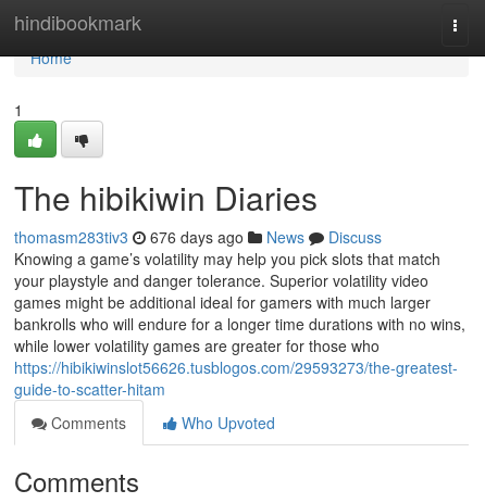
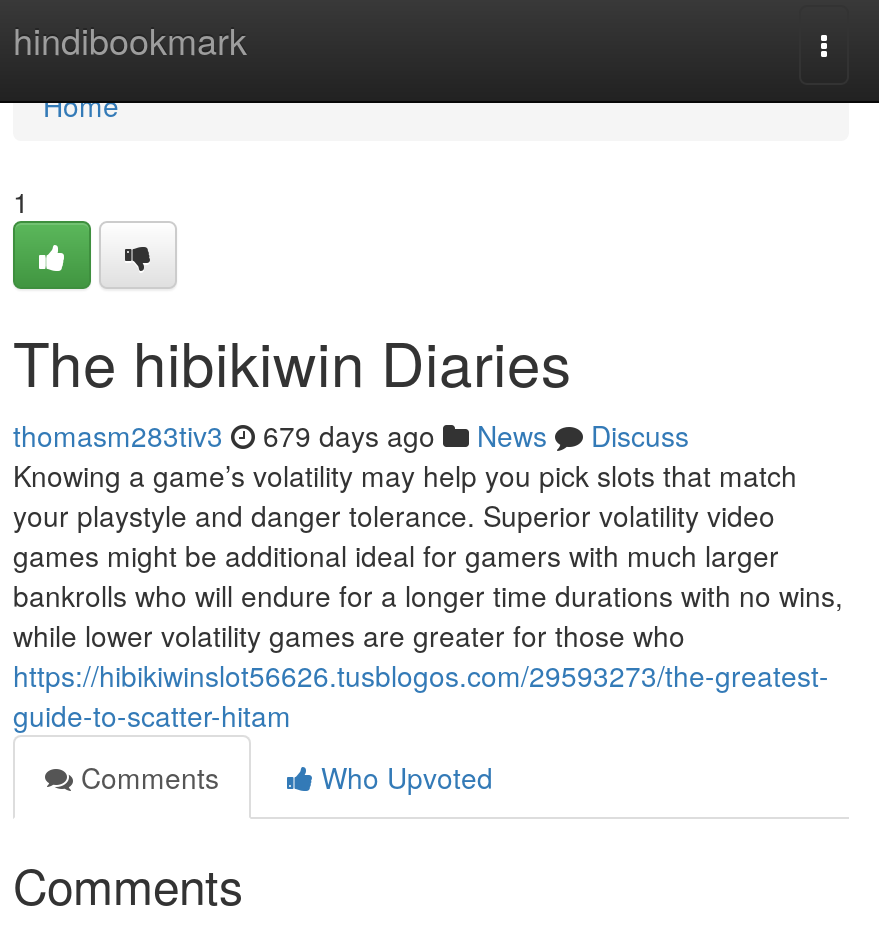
- thomasm283tiv3 676 days ago News Discuss
+ thomasm283tiv3 679 days ago News Discuss
